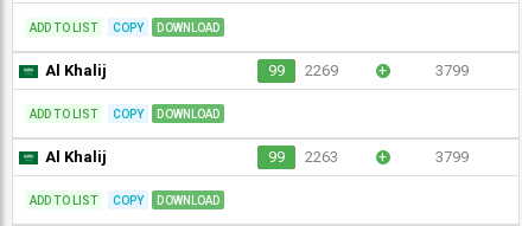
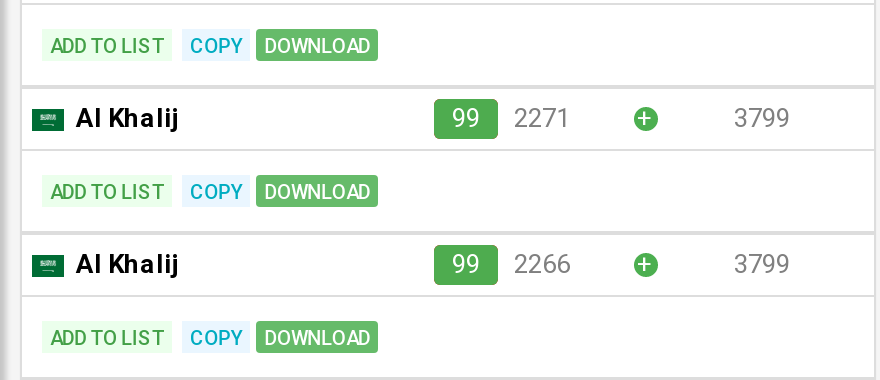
- 99 2269
+ 99 2271

- 99 2263
+ 99 2266
